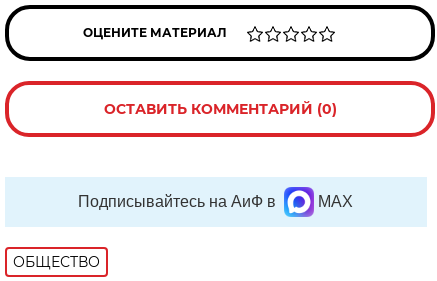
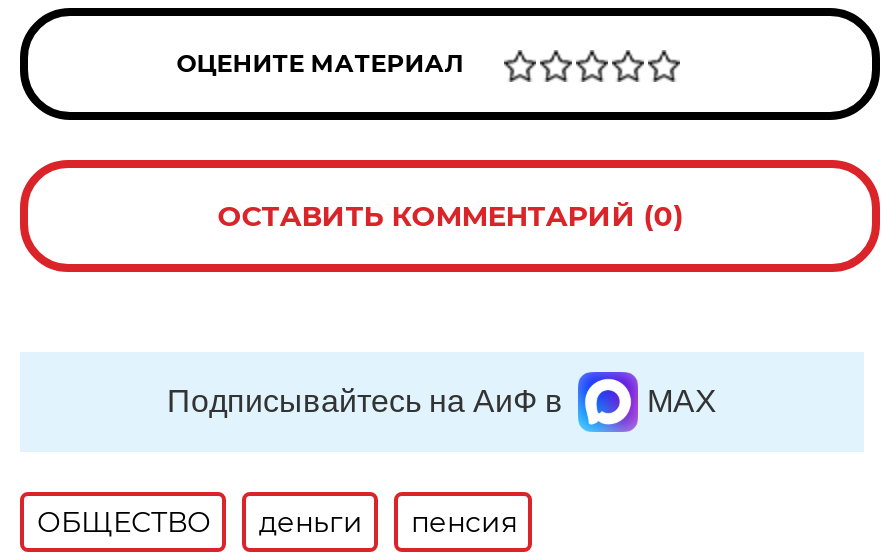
+ деньги
+ пенсия
